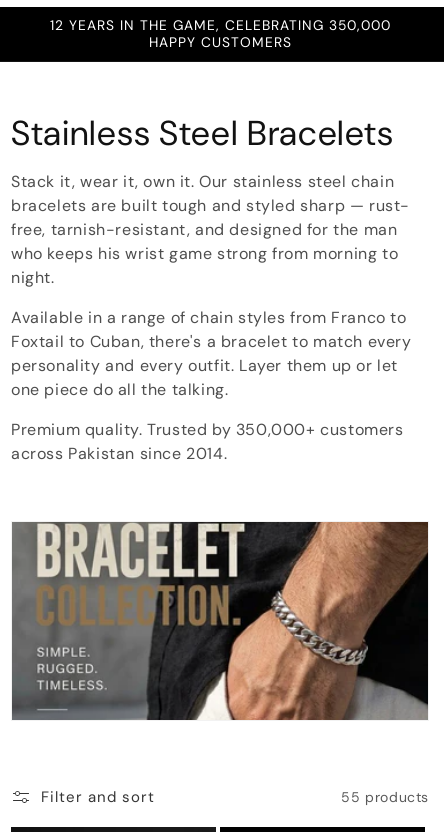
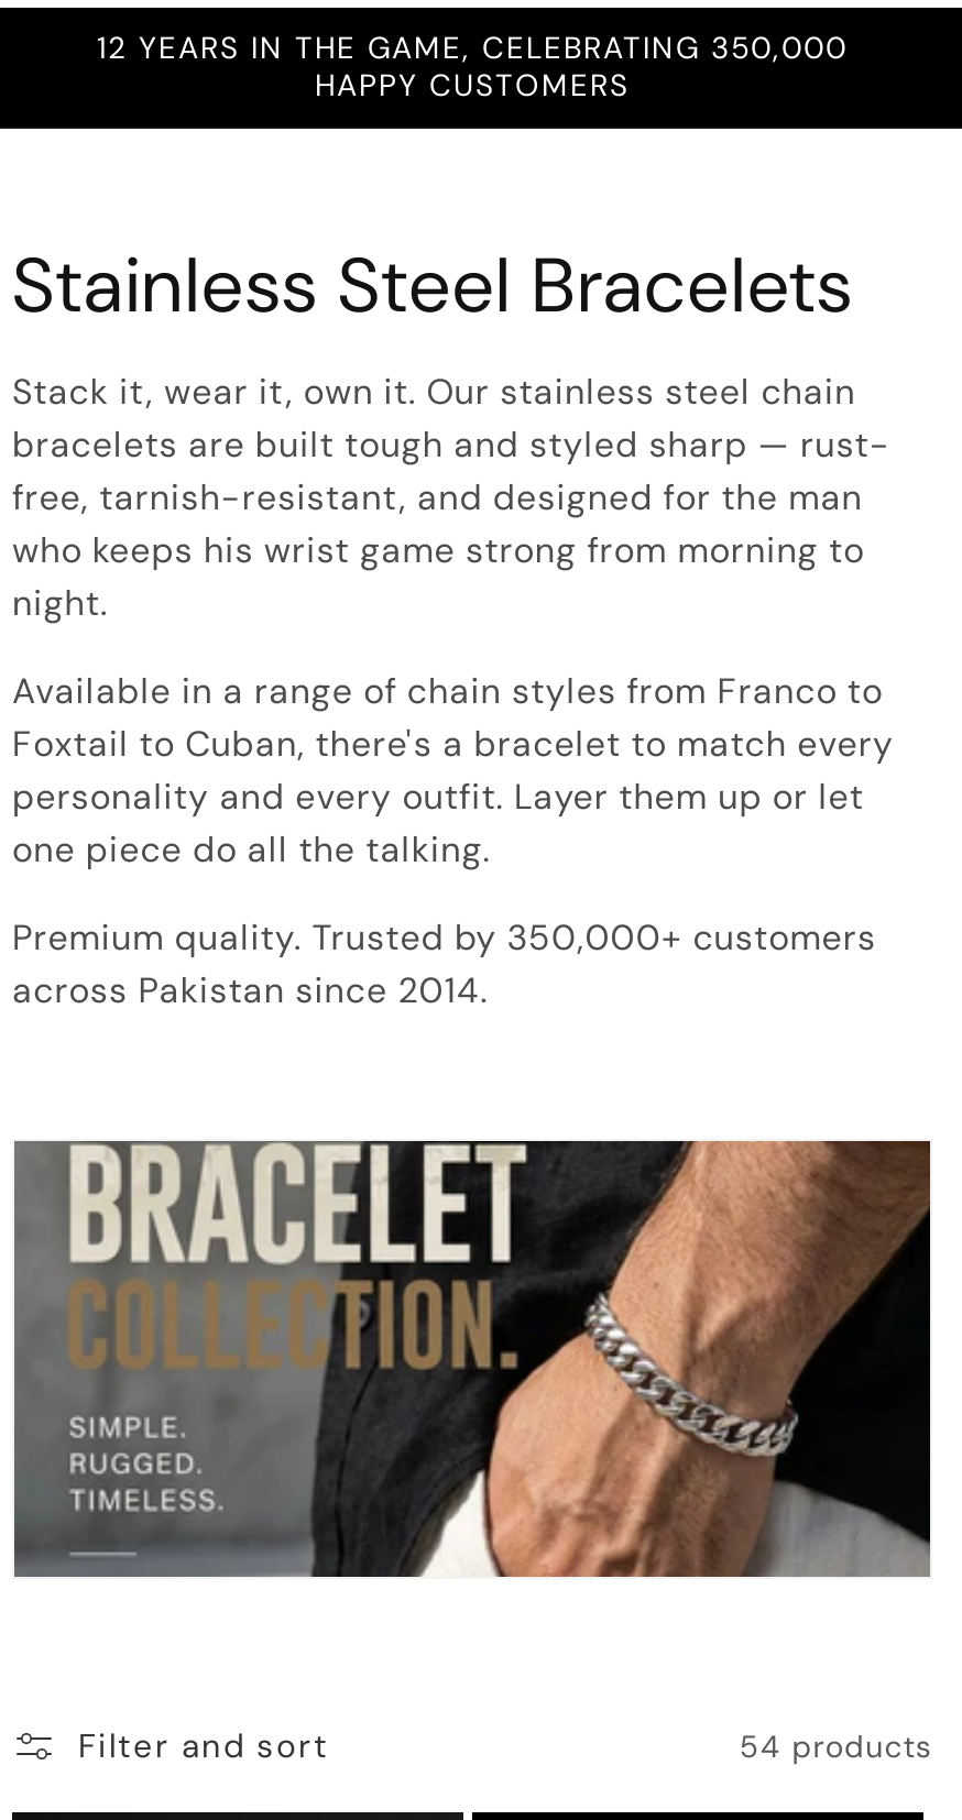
- 55 products
+ 54 products
